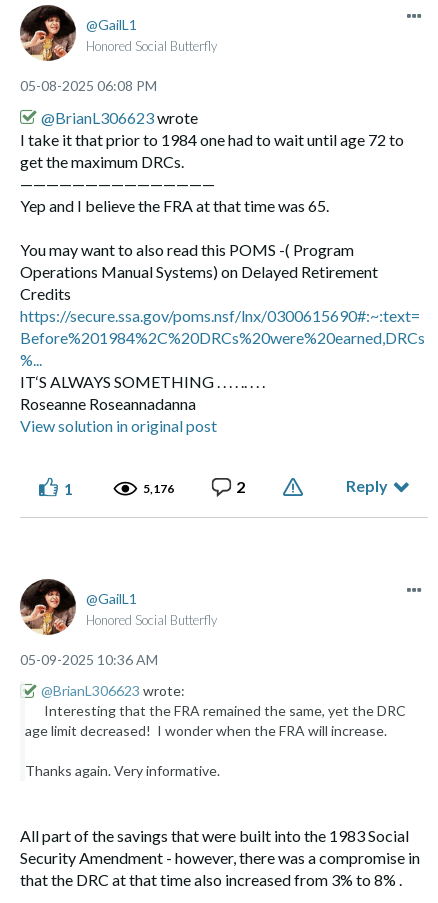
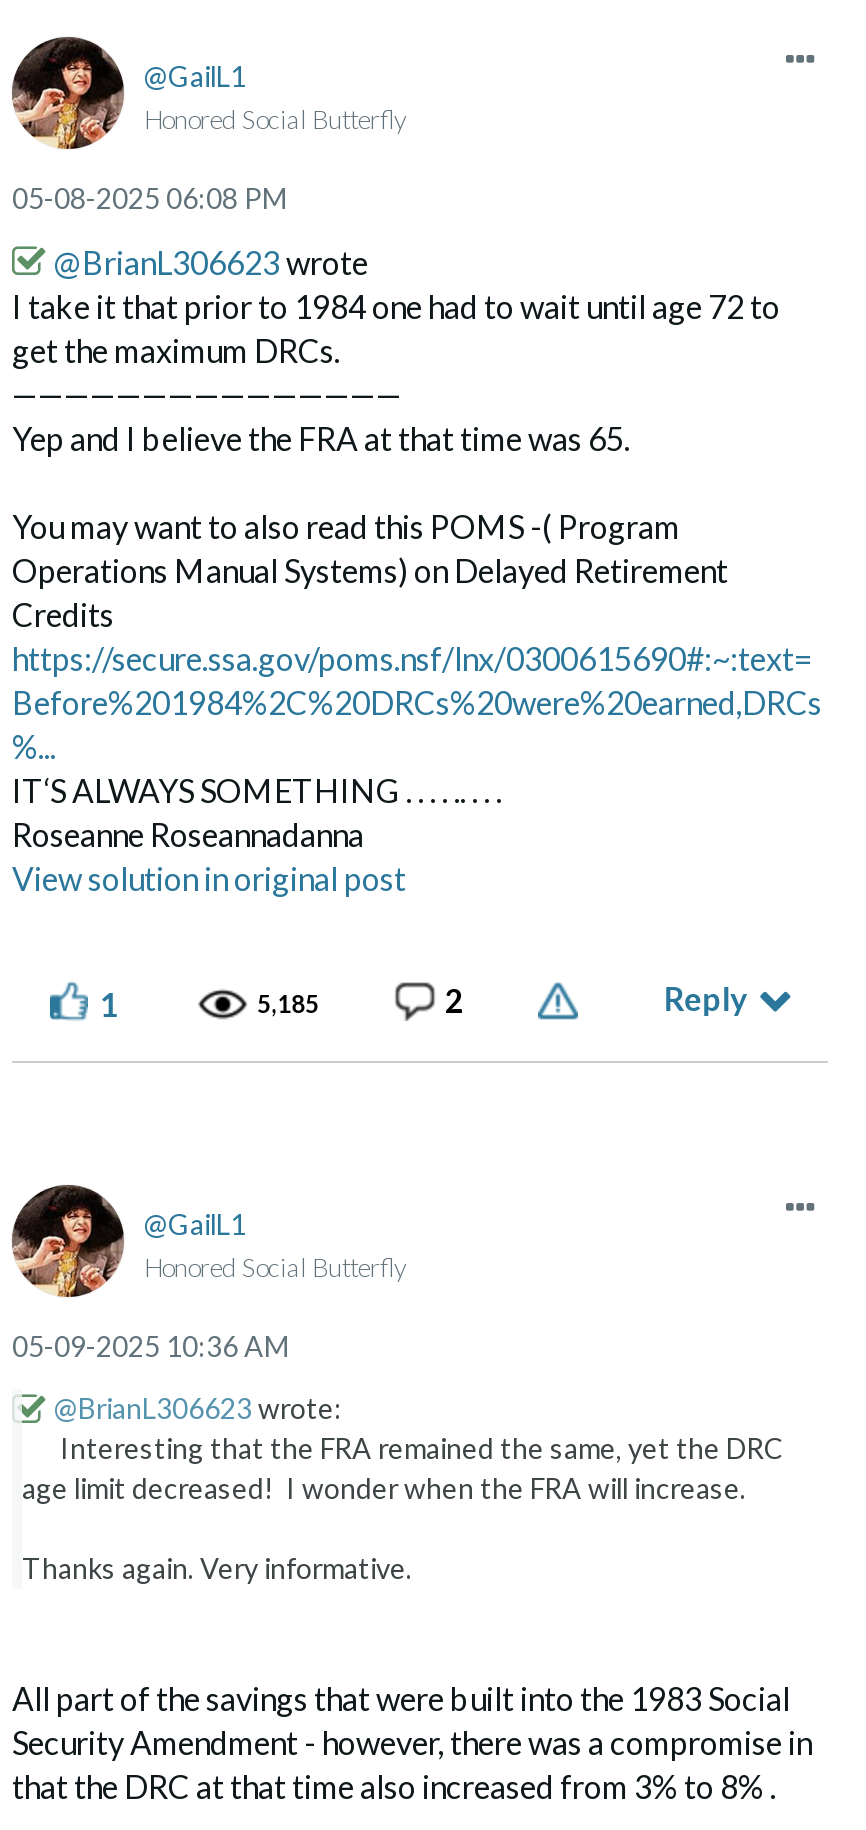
- 5,176
+ 5,185
